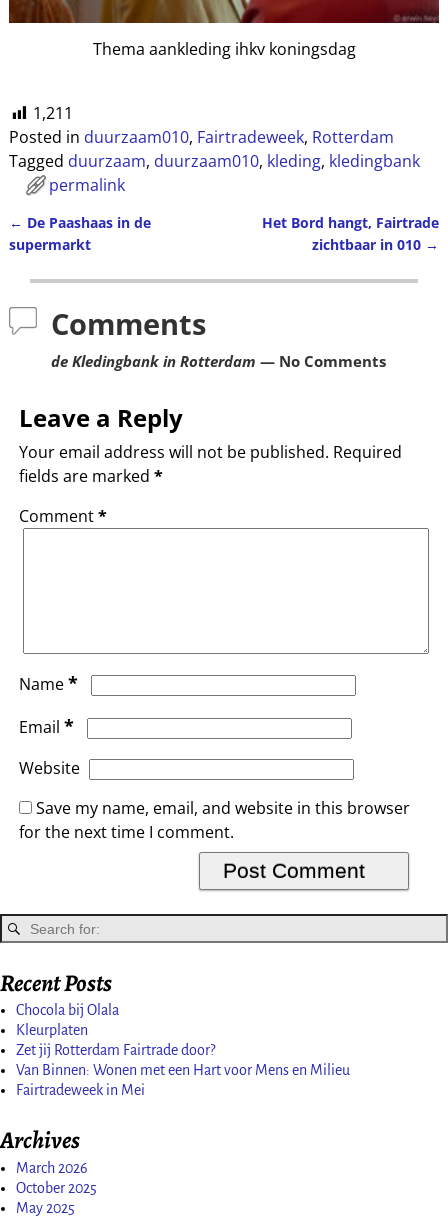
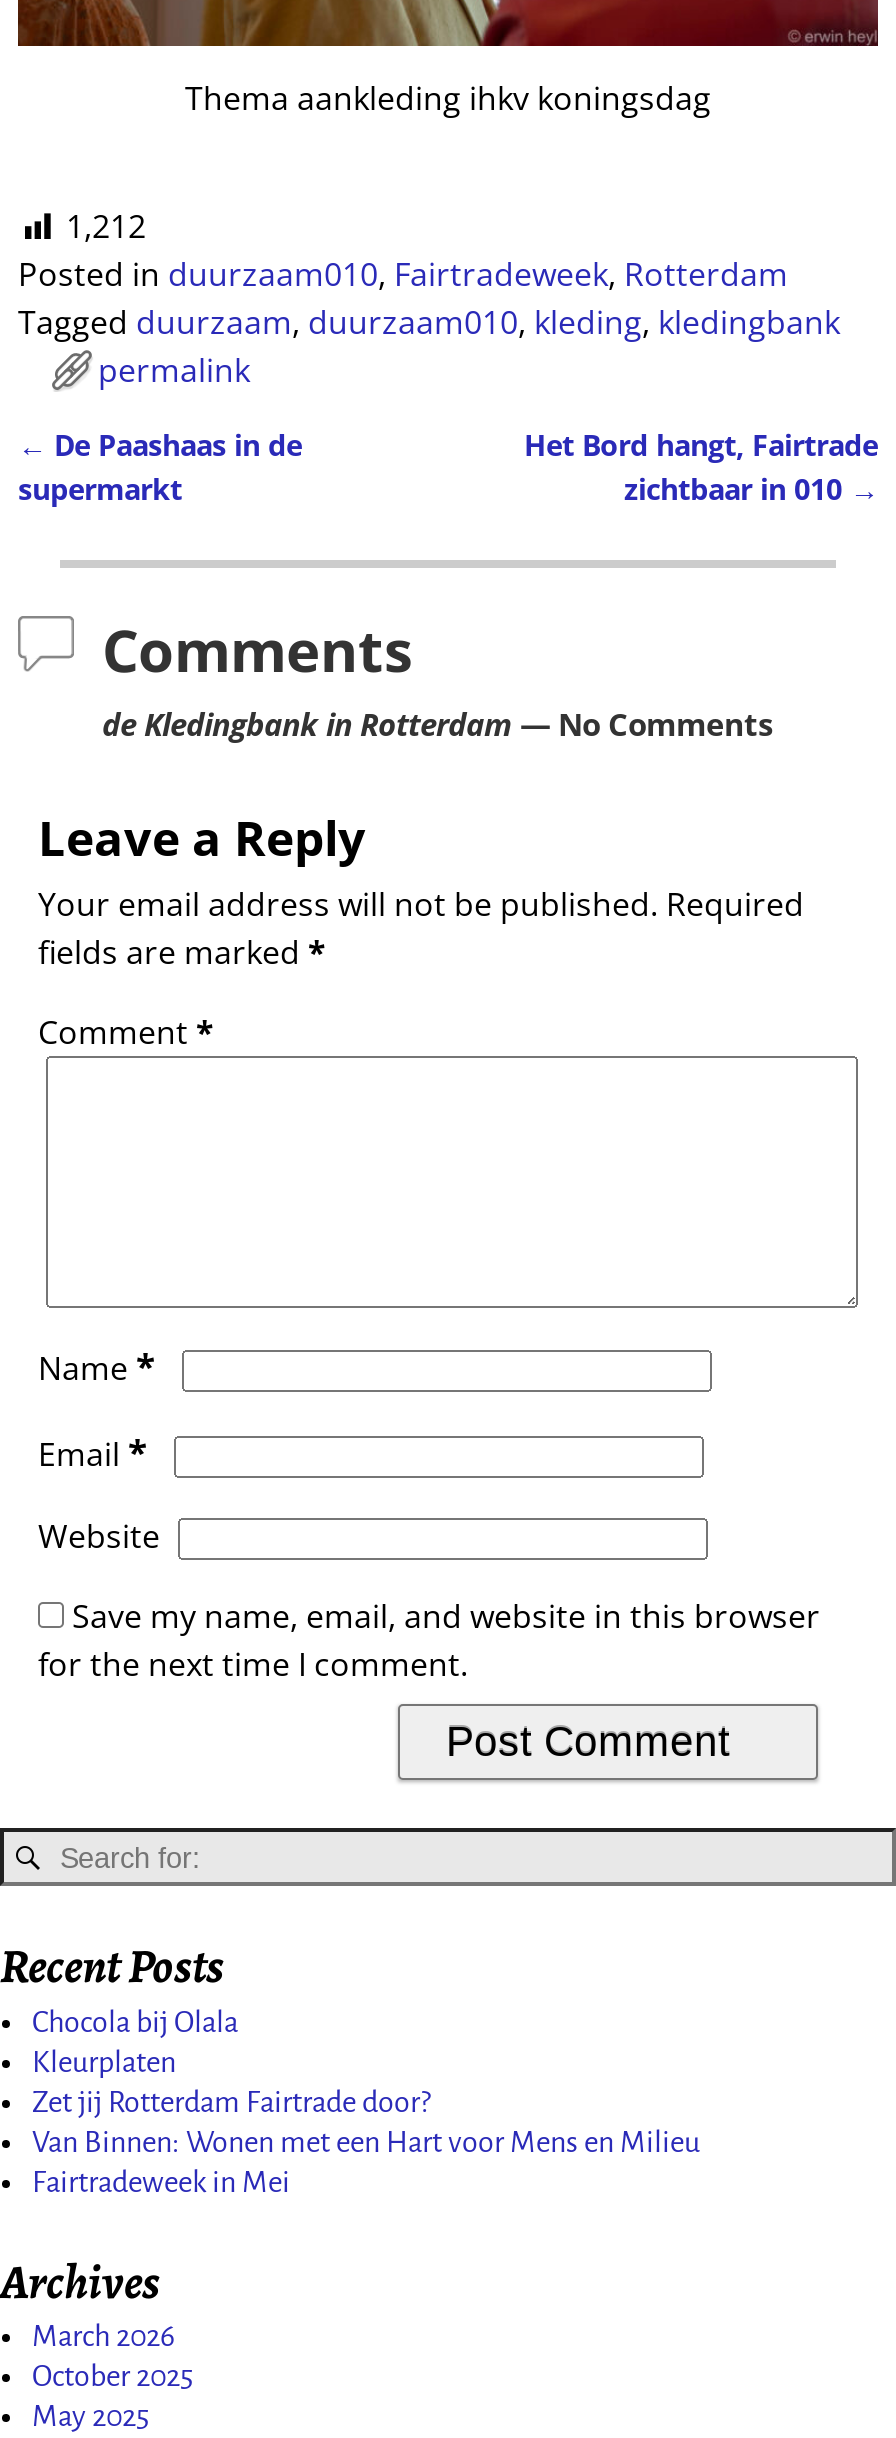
- 1,211
+ 1,212
